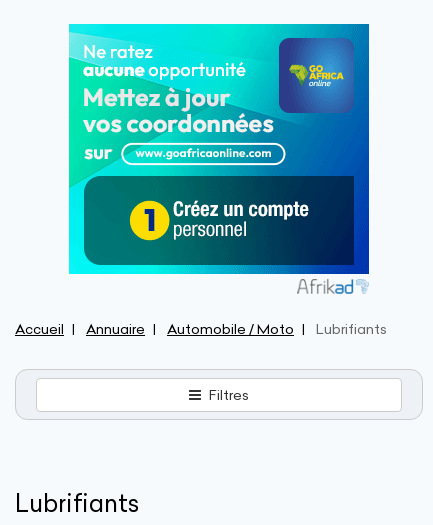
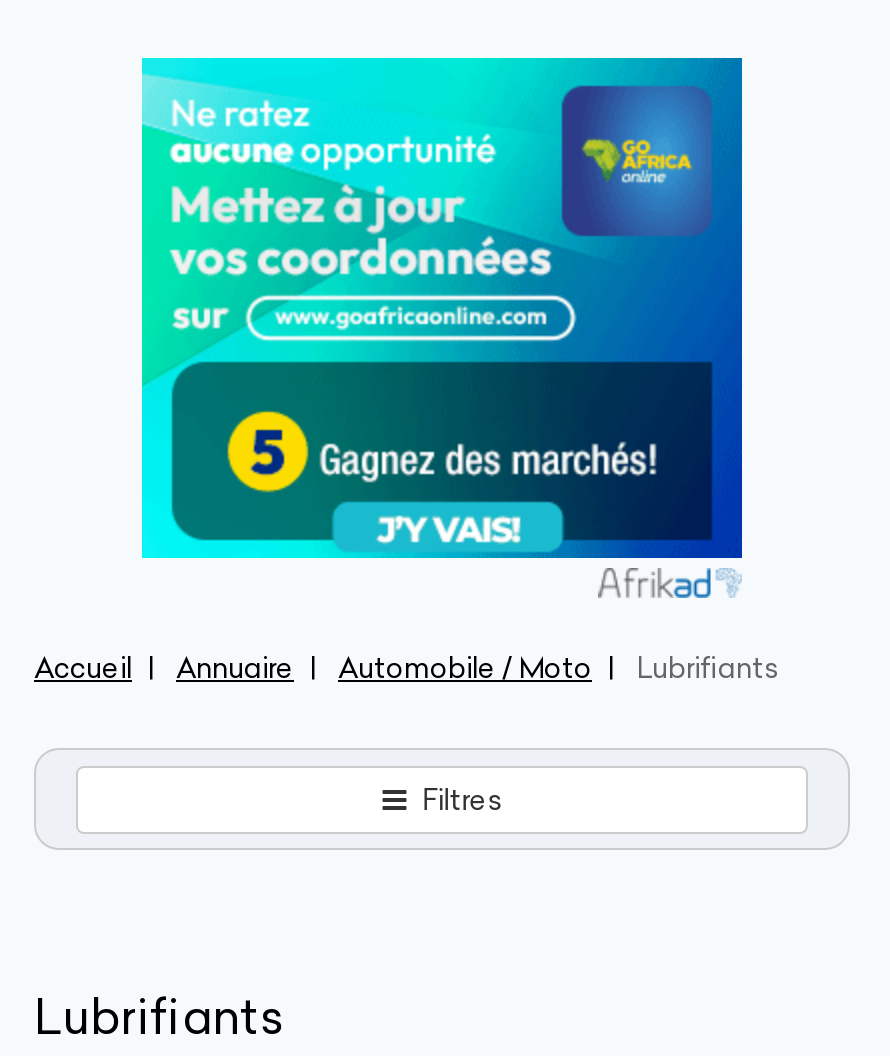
- [image]
+ [image]
